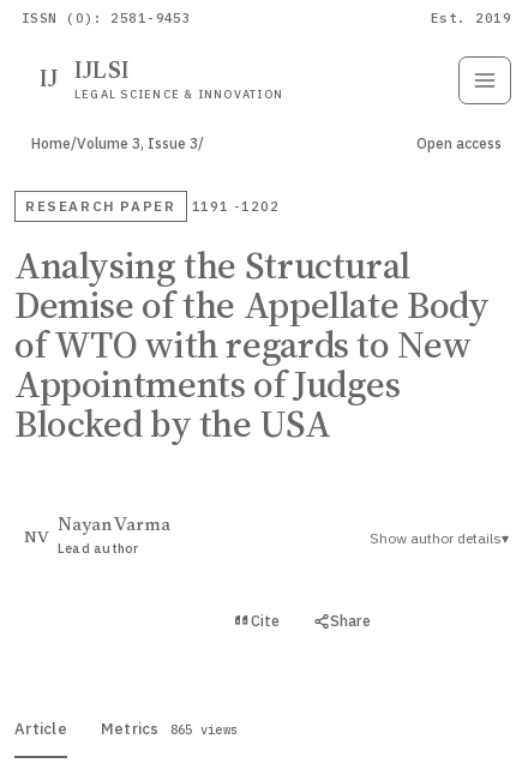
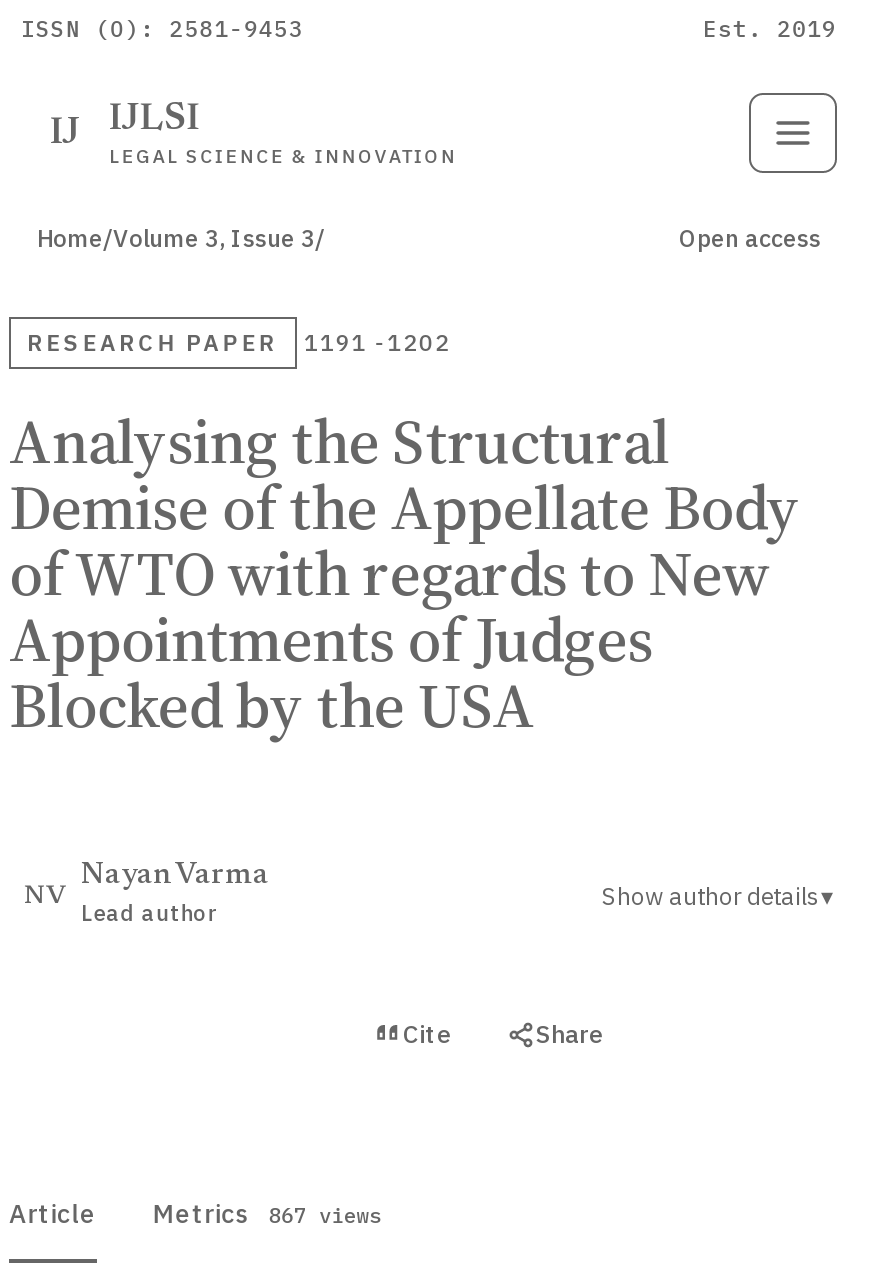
- Metrics 865 views
+ Metrics 867 views
